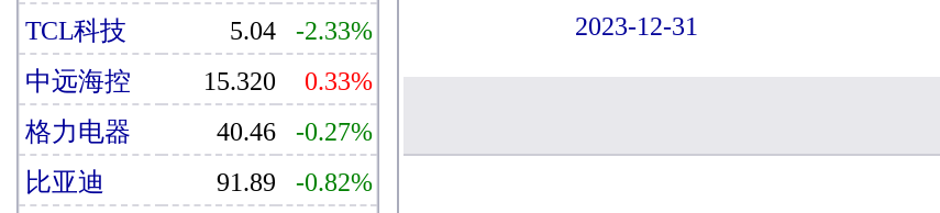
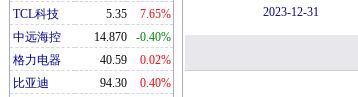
- 5.04
+ 5.35

- -2.33%
+ 7.65%

- 15.320
+ 14.870

- 0.33%
+ -0.40%

- 40.46
+ 40.59

- -0.27%
+ 0.02%

- 91.89
+ 94.30

- -0.82%
+ 0.40%
